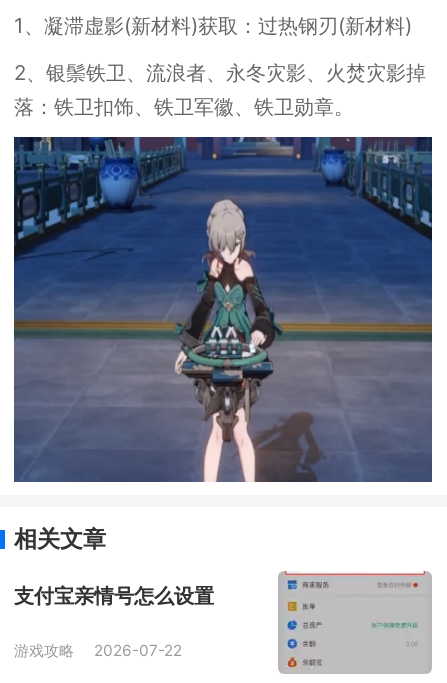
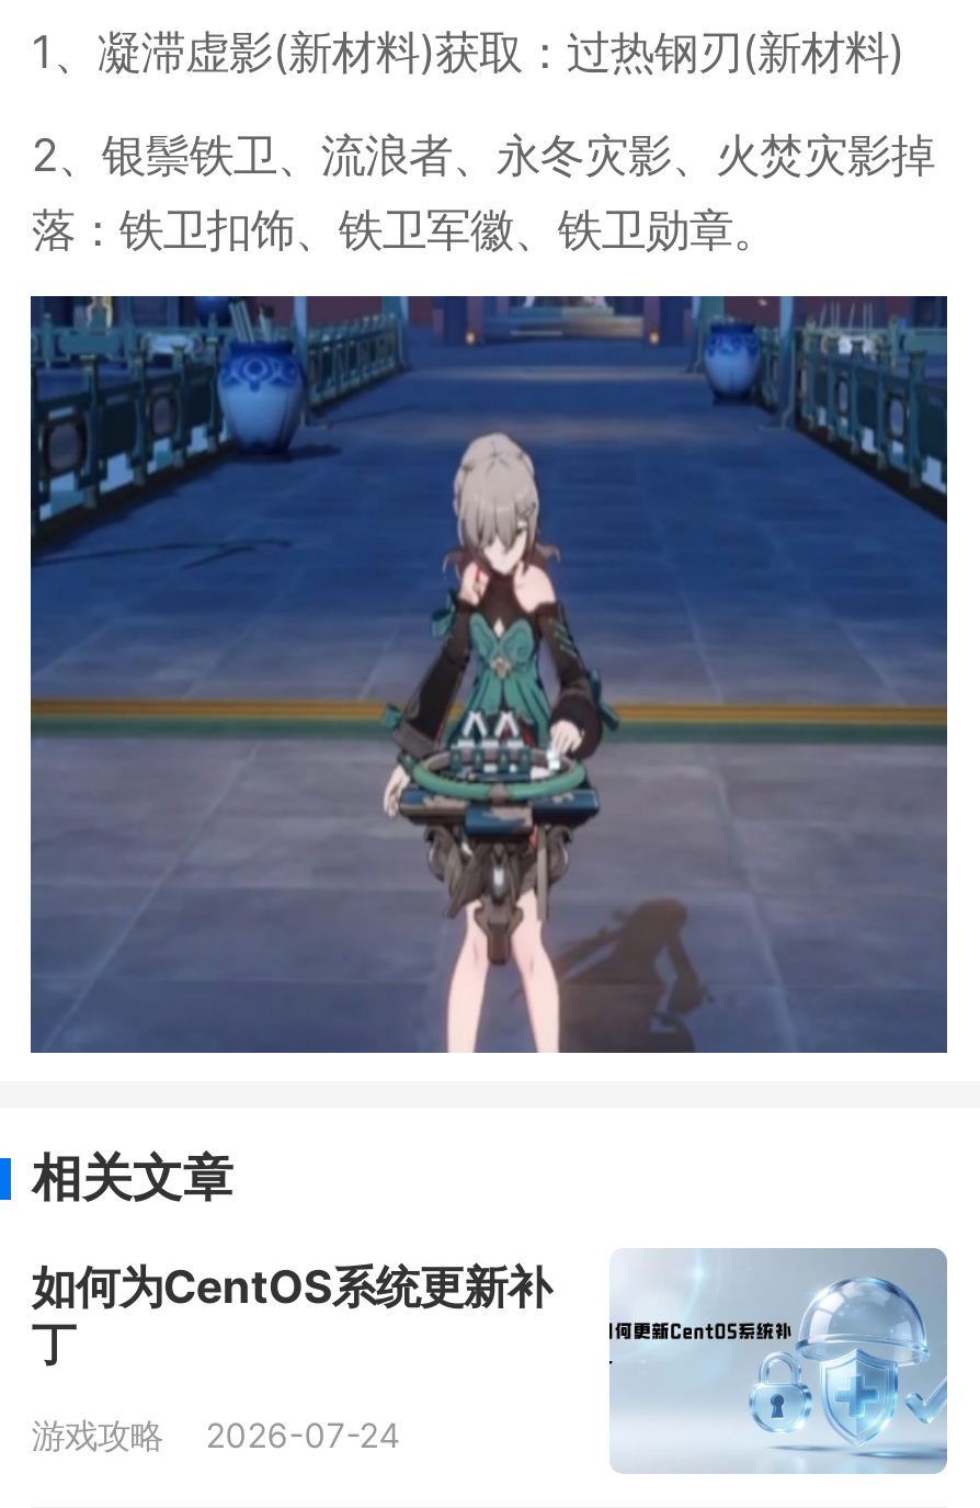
- [image]
+ [image]

- 支付宝亲情号怎么设置
+ 如何为CentOS系统更新补
+ 丁

- 游戏攻略 2026-07-22
+ 游戏攻略 2026-07-24
